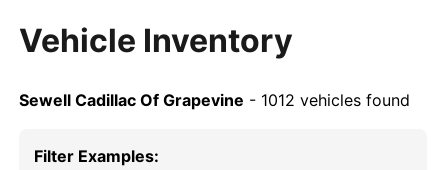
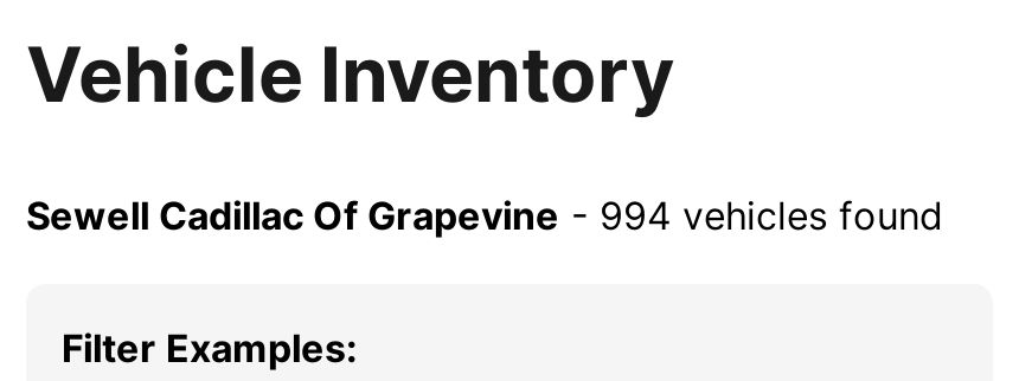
- Sewell Cadillac Of Grapevine - 1012 vehicles found
+ Sewell Cadillac Of Grapevine - 994 vehicles found
